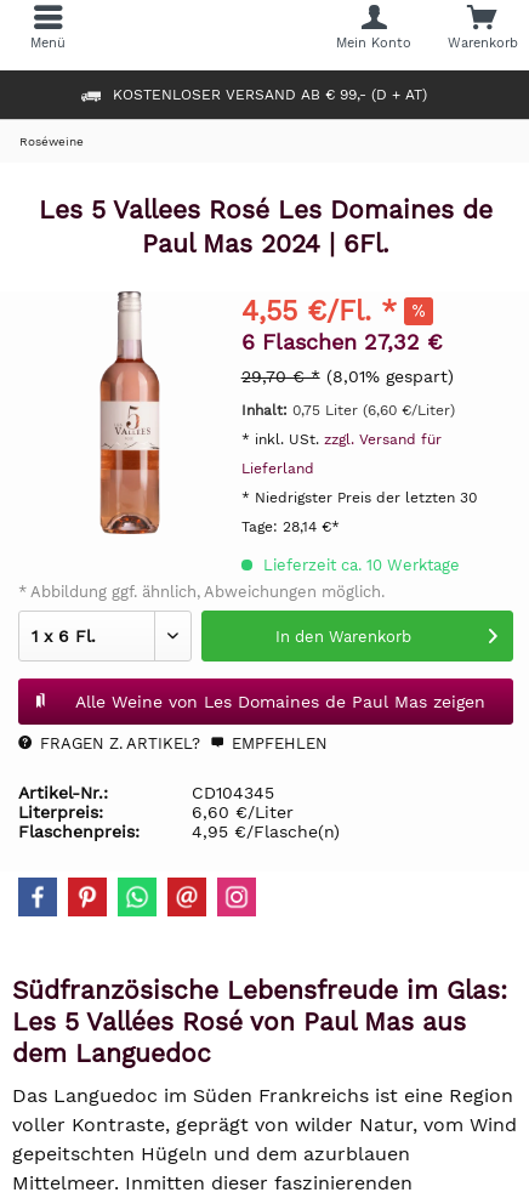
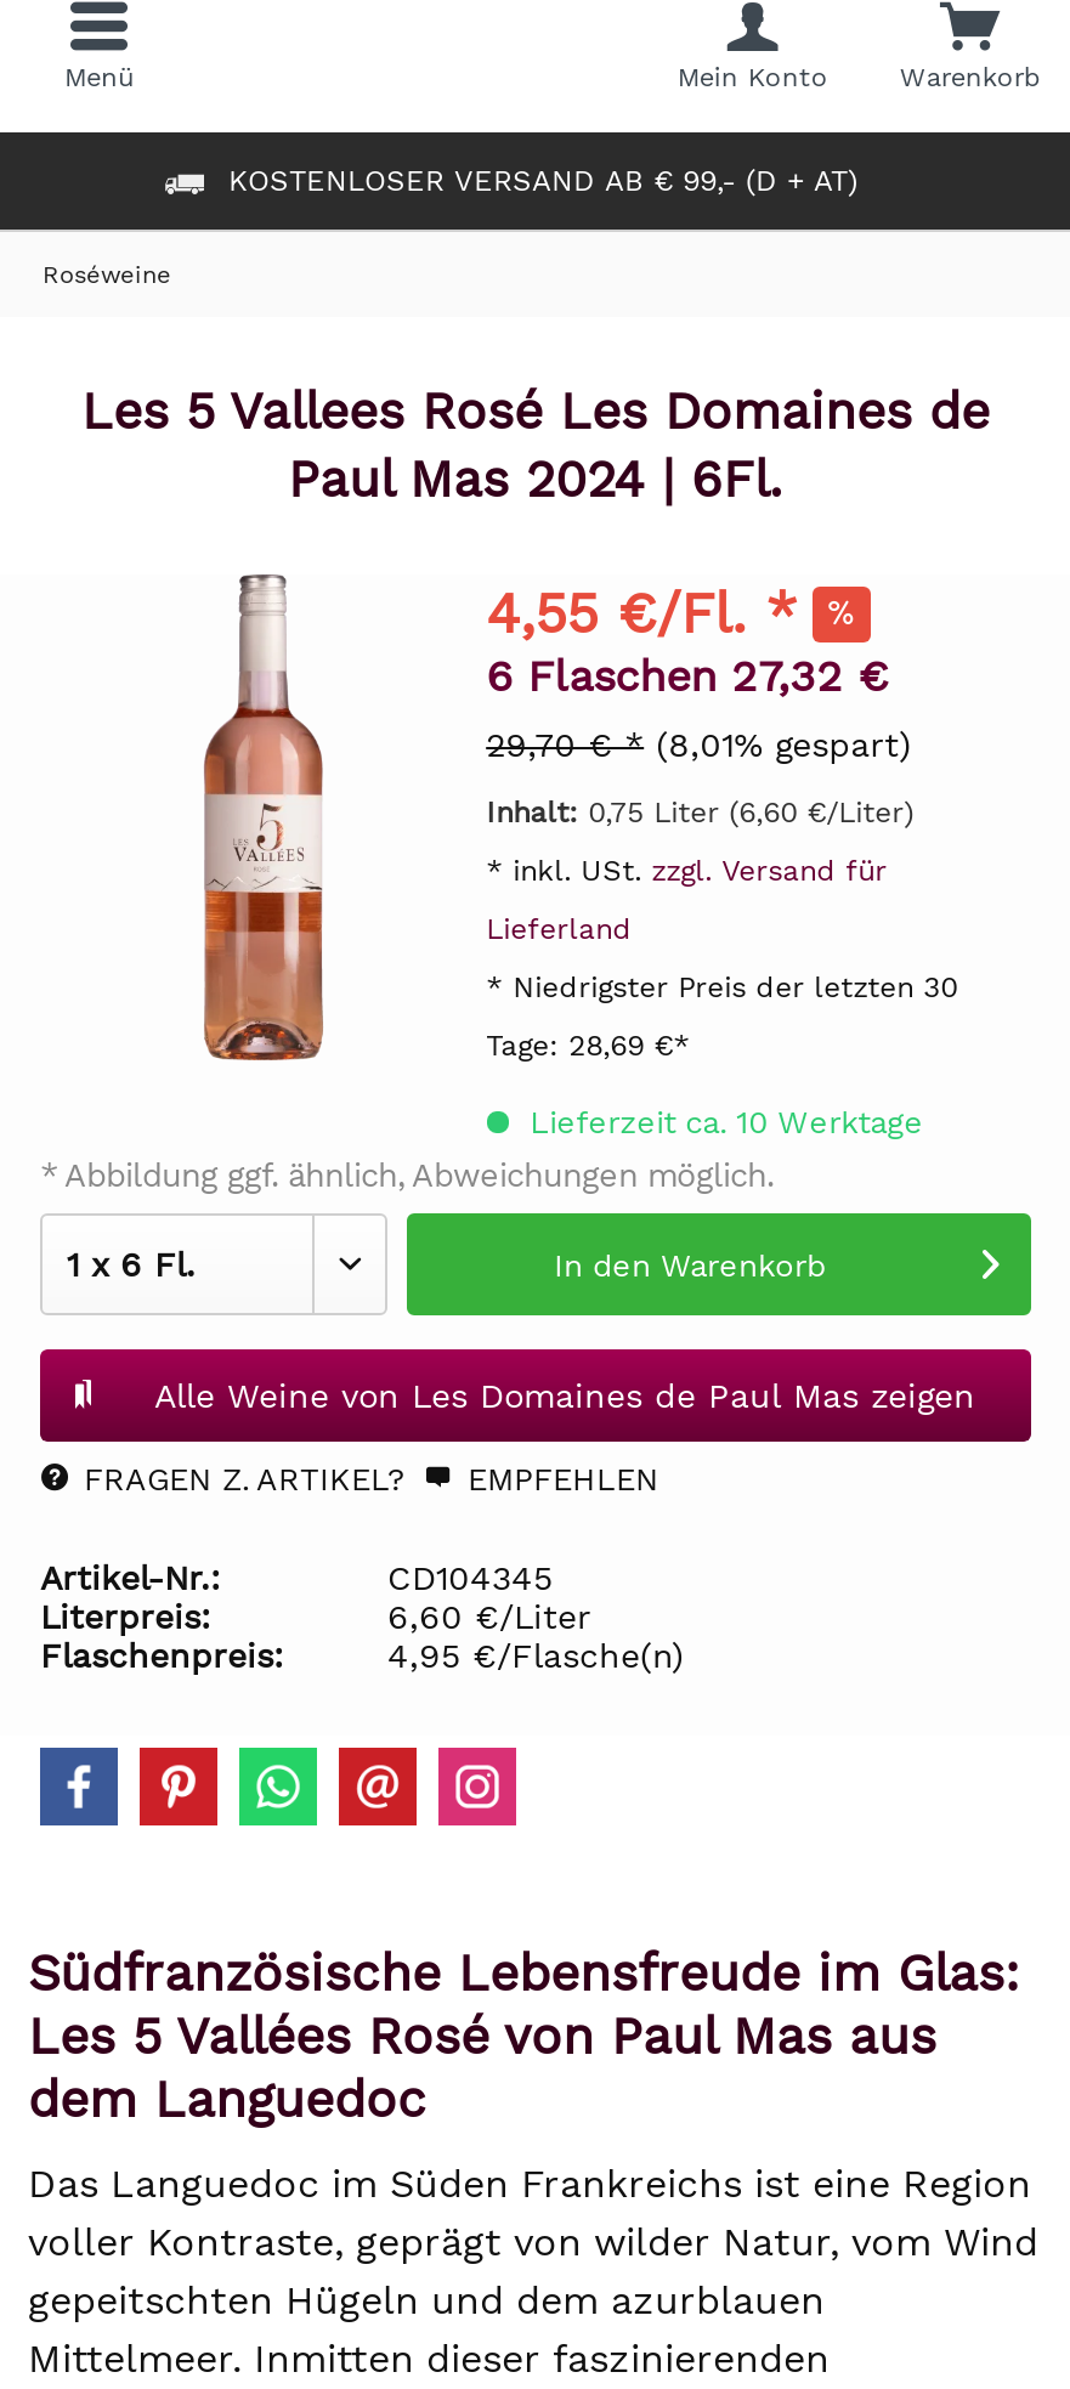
- Tage: 28,14 €*
+ Tage: 28,69 €*
